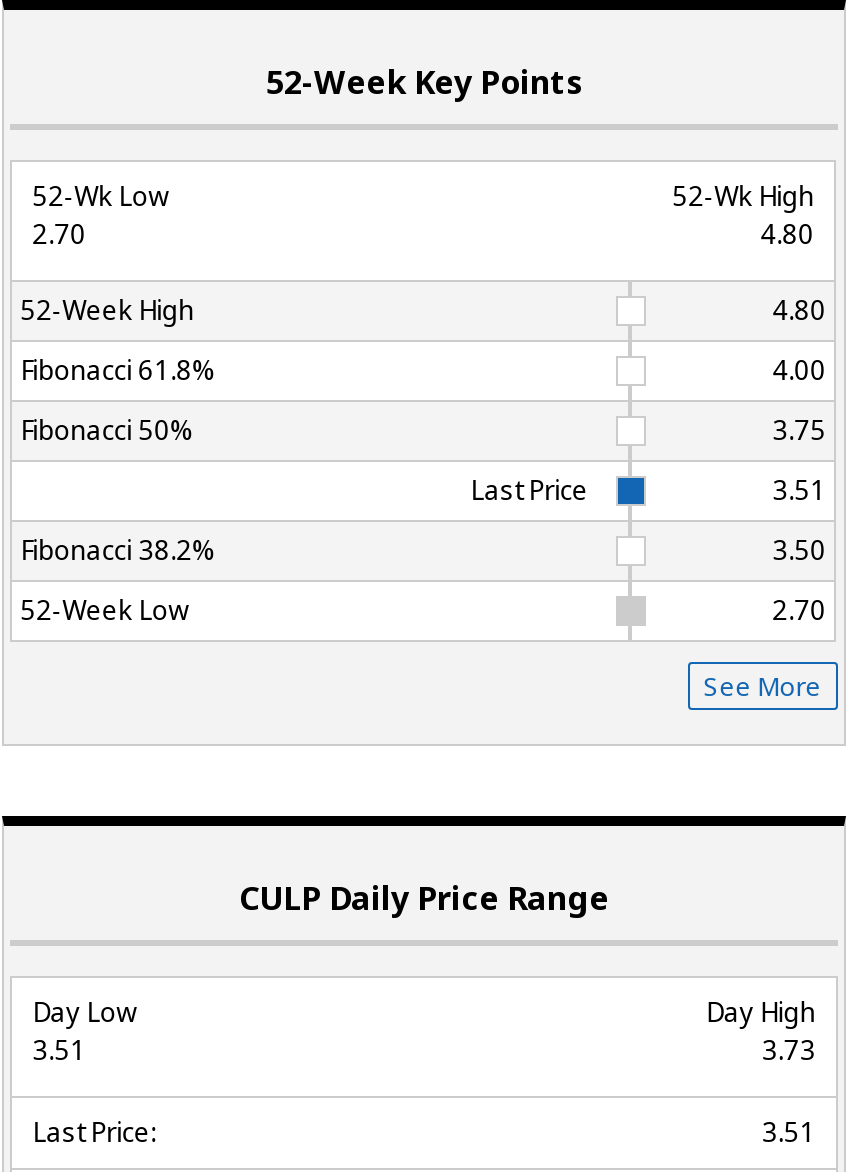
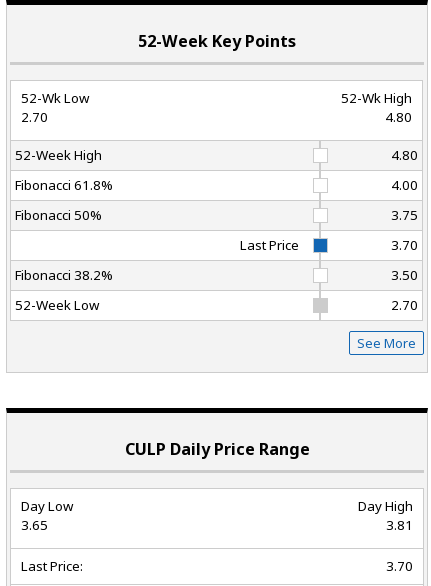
- 3.51
+ 3.70

- 3.51
+ 3.65

- 3.73
+ 3.81

- 3.51
+ 3.70
